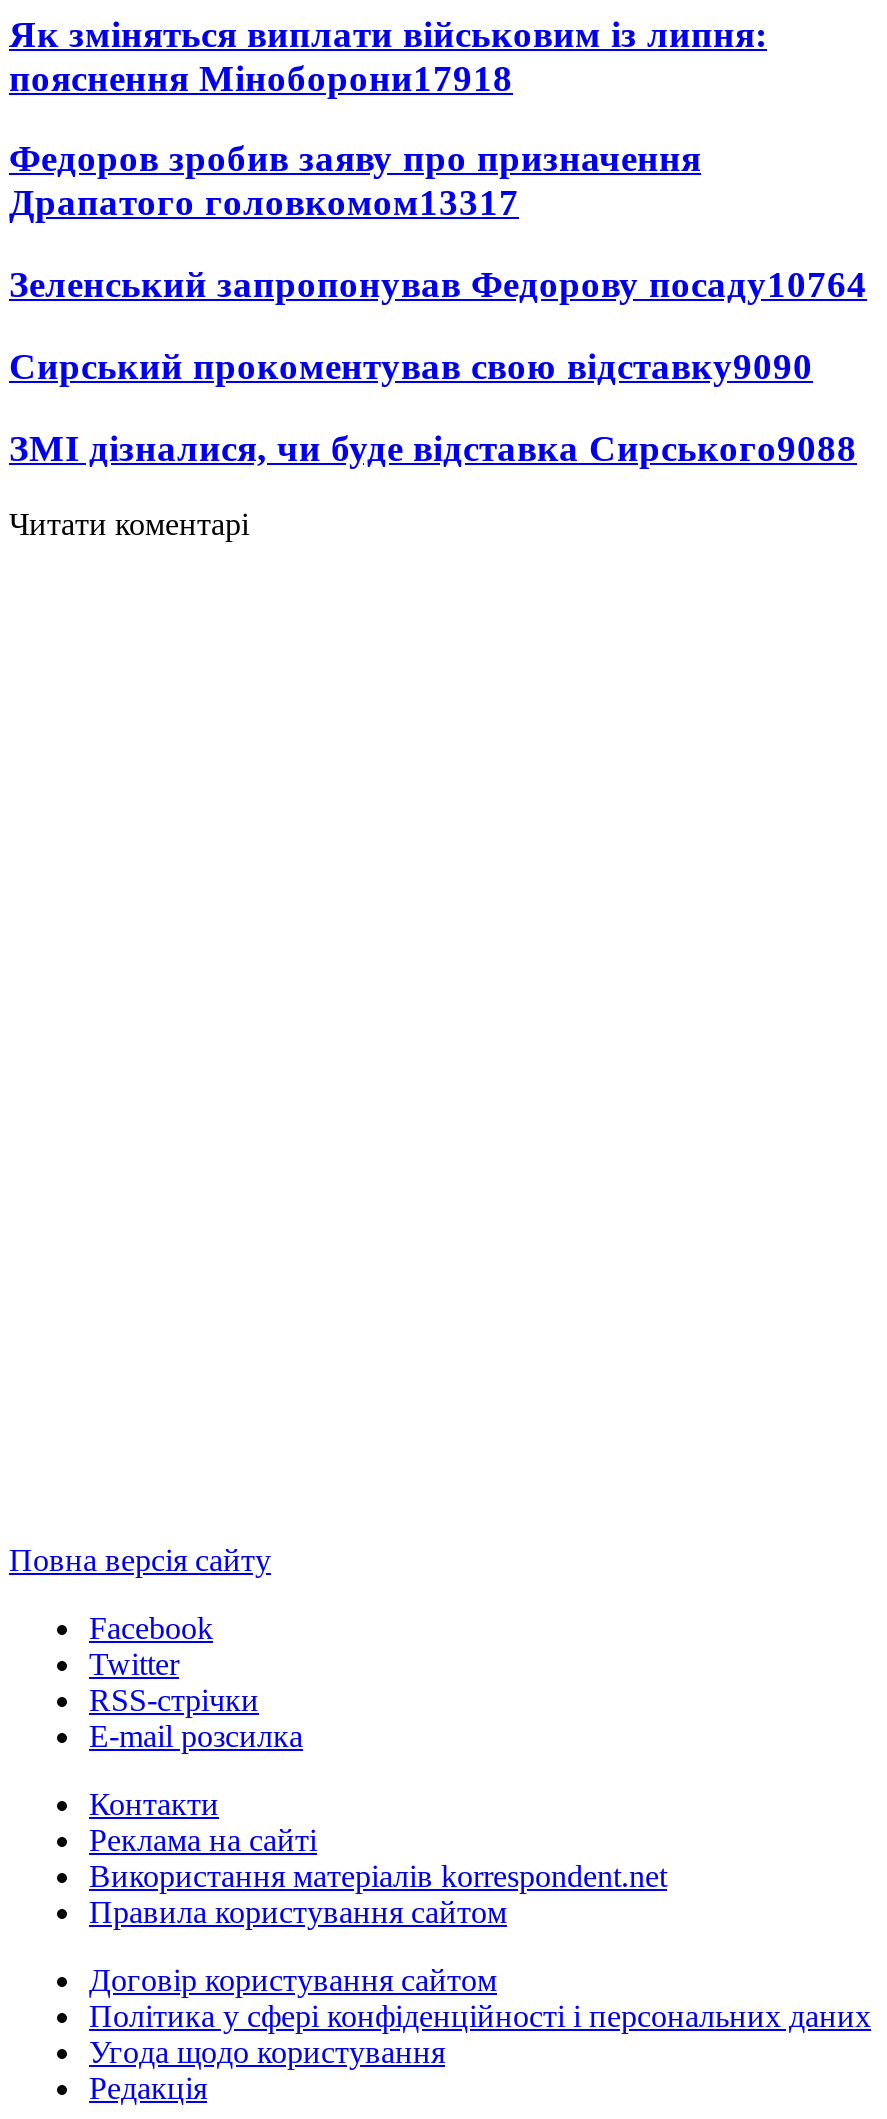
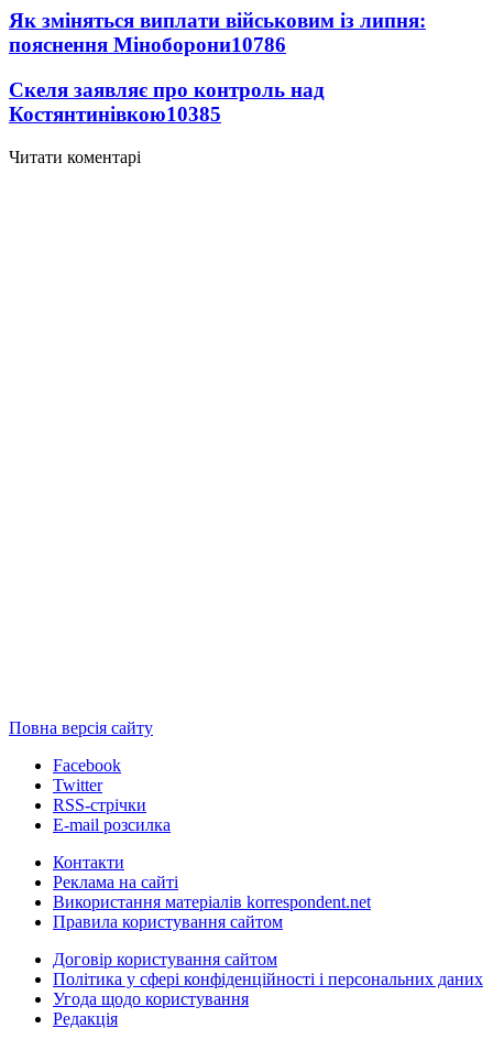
- пояснення Міноборони17918
- Федоров зробив заяву про призначення
- Драпатого головкомом13317
- Зеленський запропонував Федорову посаду10764
- Сирський прокоментував свою відставку9090
- ЗМІ дізналися, чи буде відставка Сирського9088
+ пояснення Міноборони10786
+ Скеля заявляє про контроль над
+ Костянтинівкою10385
